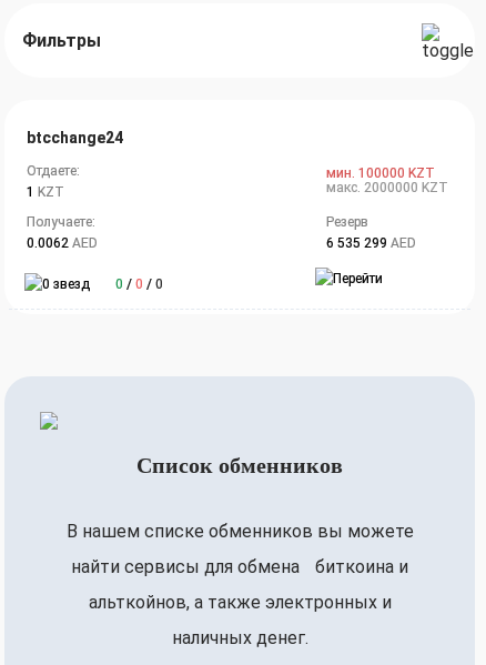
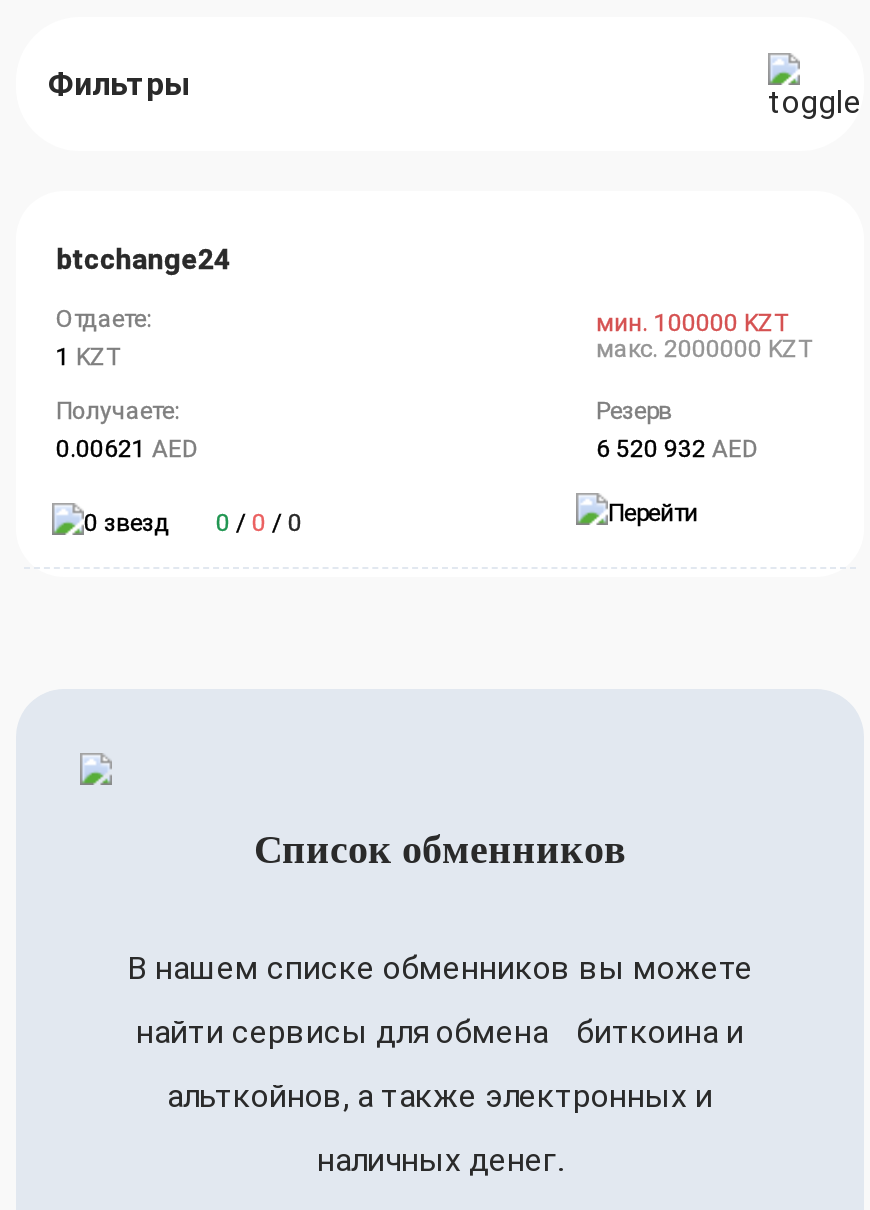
- 0.0062 AED
+ 0.00621 AED

- 6 535 299 AED
+ 6 520 932 AED
